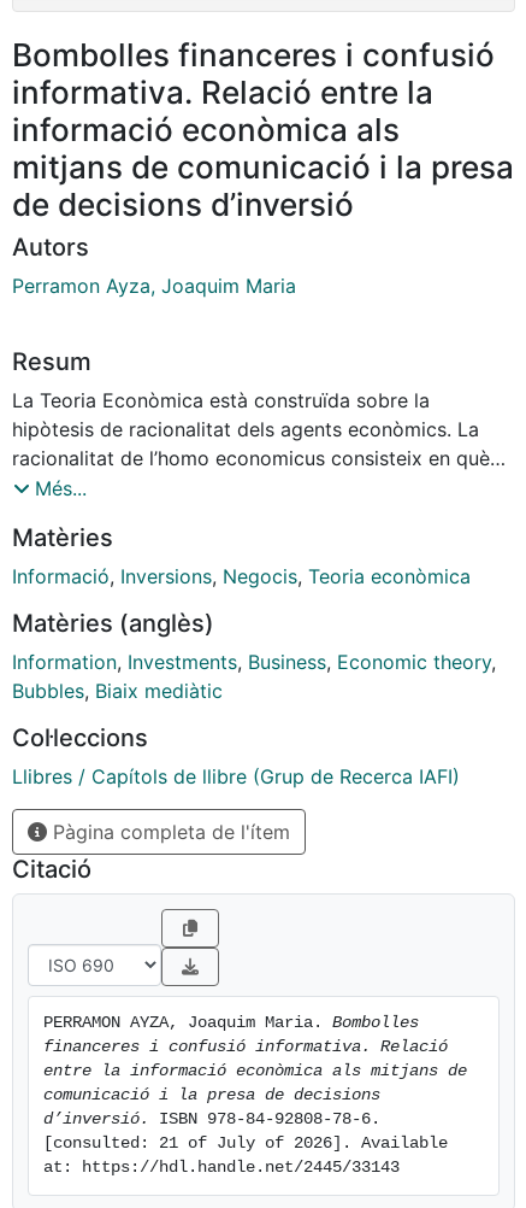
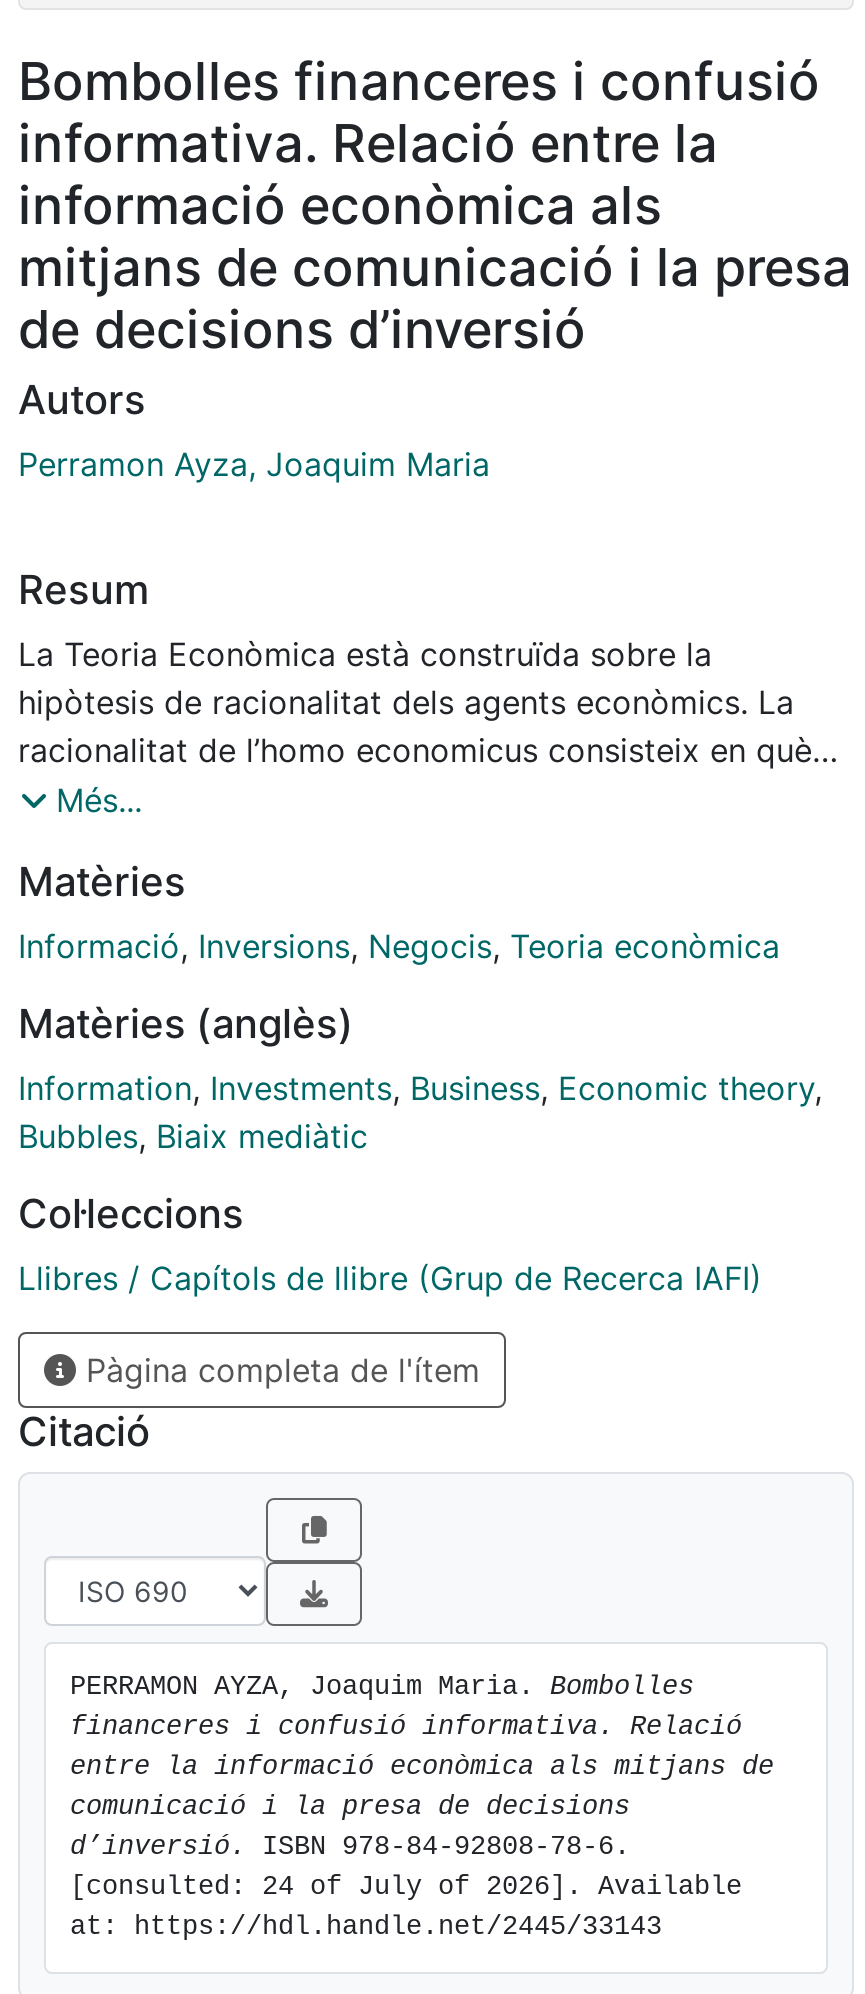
- [consulted: 21 of July of 2026]. Available
+ [consulted: 24 of July of 2026]. Available
